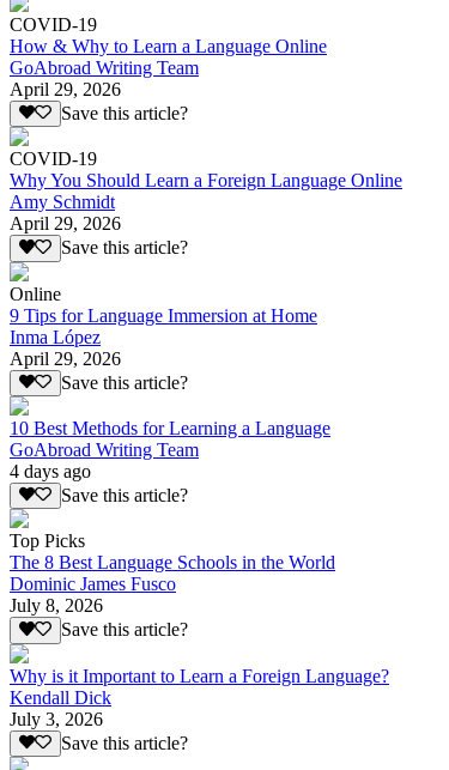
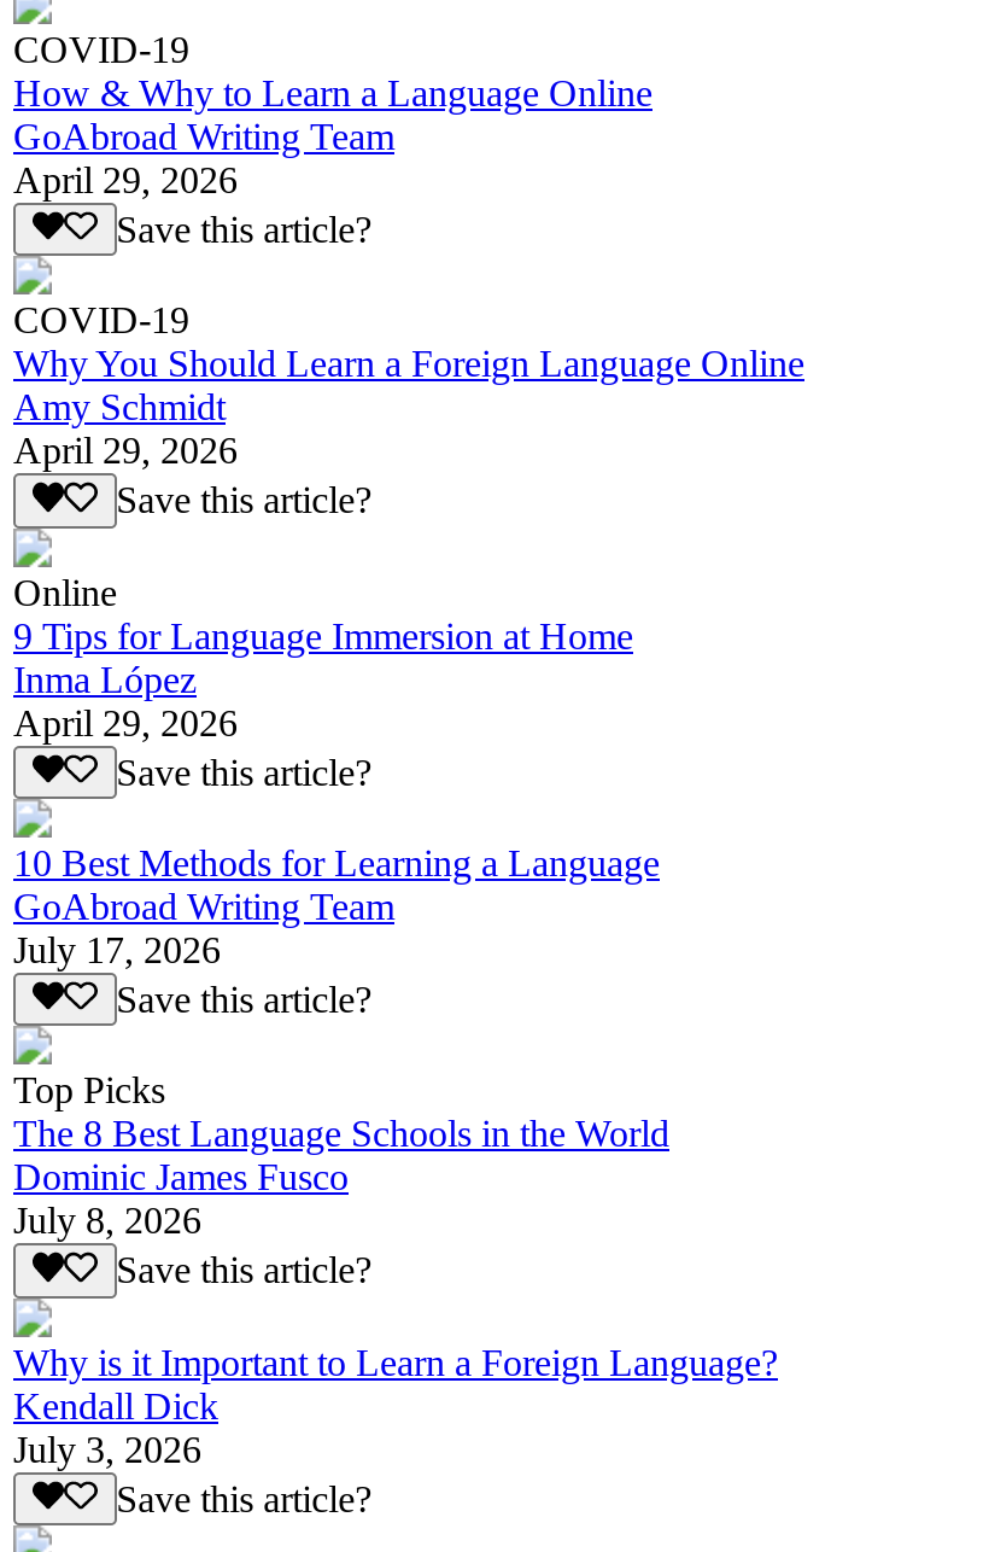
- 4 days ago
+ July 17, 2026
